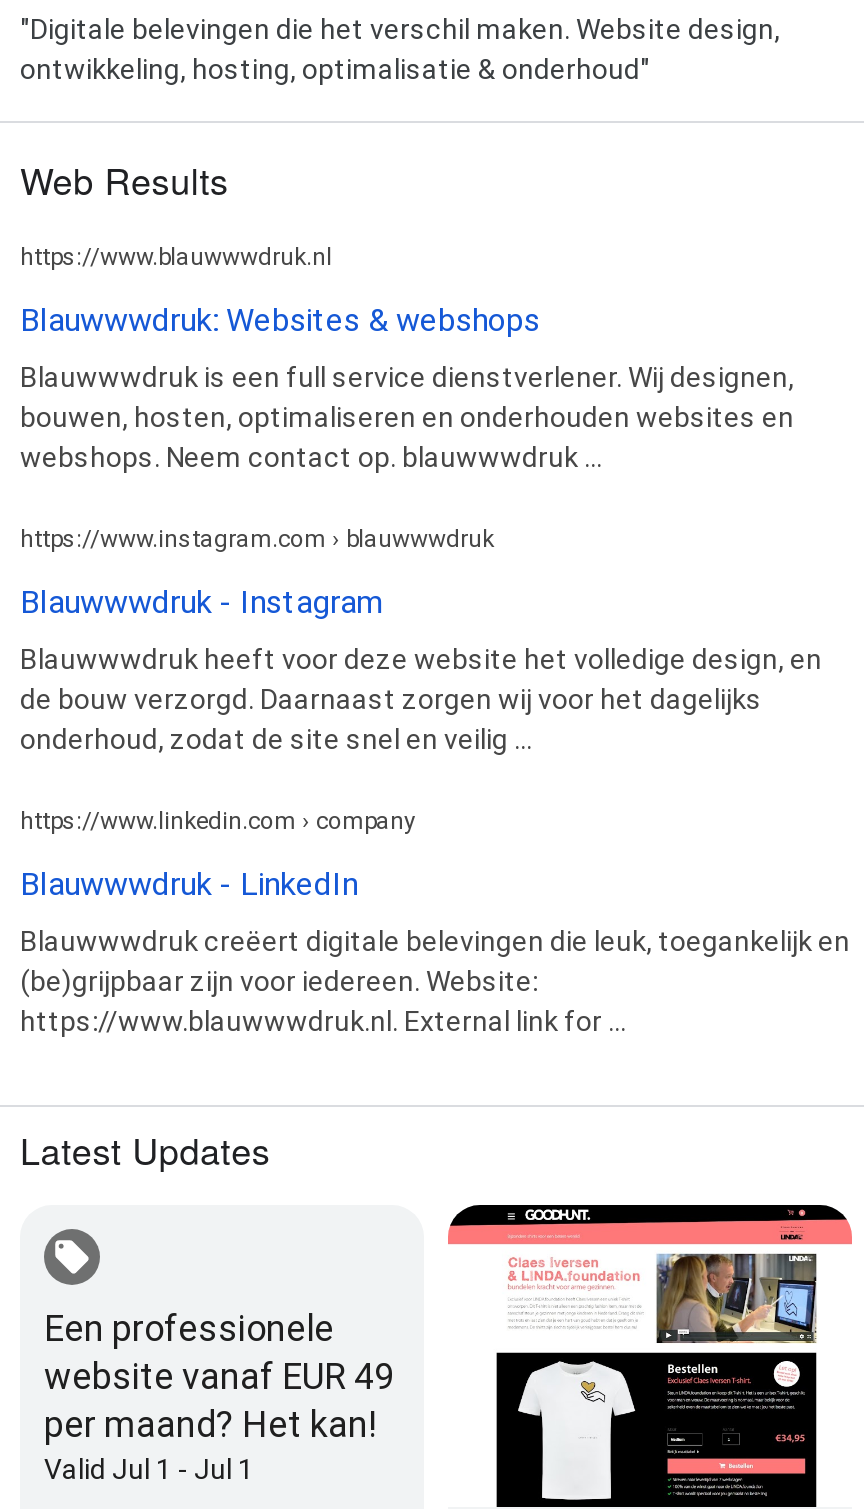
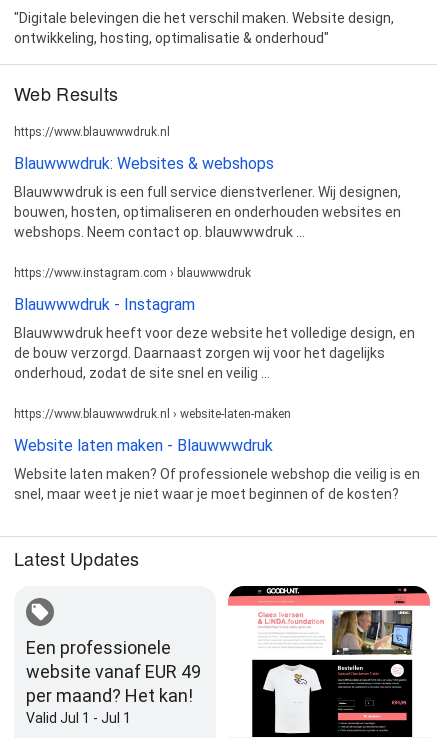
- https://www.linkedin.com › company
+ https://www.blauwwwdruk.nl › website-laten-maken

- Blauwwwdruk - LinkedIn
+ Website laten maken - Blauwwwdruk

- Blauwwwdruk creëert digitale belevingen die leuk, toegankelijk en
- (be)grijpbaar zijn voor iedereen. Website:
- https://www.blauwwwdruk.nl. External link for ...
+ Website laten maken? Of professionele webshop die veilig is en
+ snel, maar weet je niet waar je moet beginnen of de kosten?
